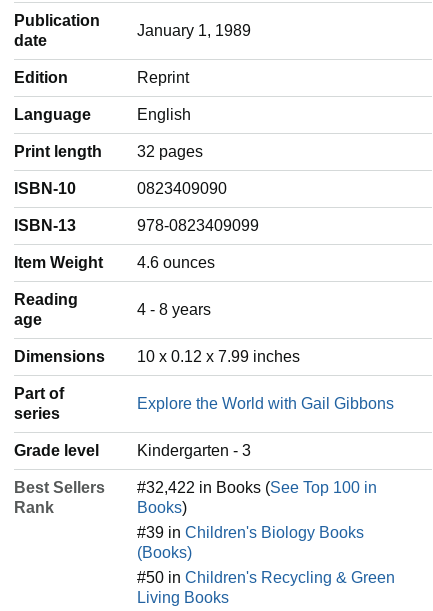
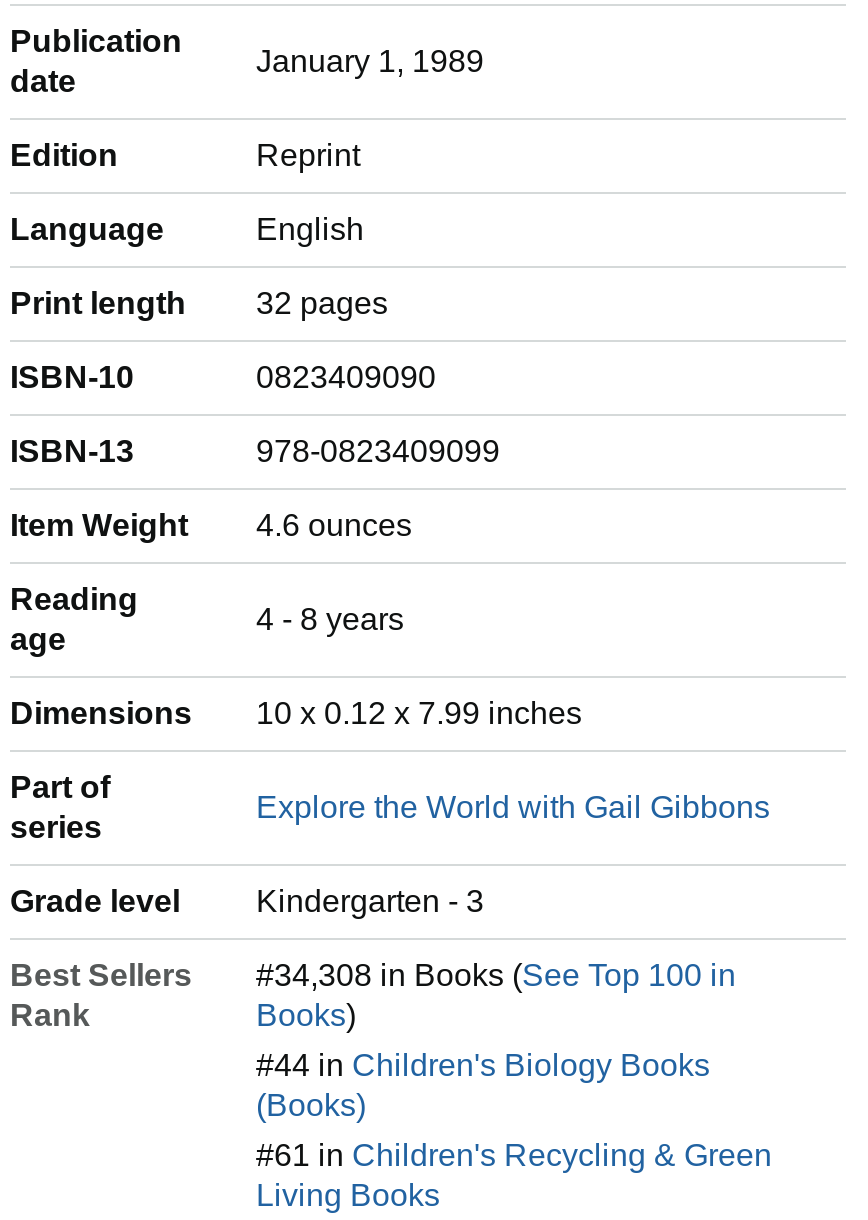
- #32,422 in Books (See Top 100 in
+ #34,308 in Books (See Top 100 in

- #39 in Children's Biology Books
+ #44 in Children's Biology Books

- #50 in Children's Recycling & Green
+ #61 in Children's Recycling & Green
